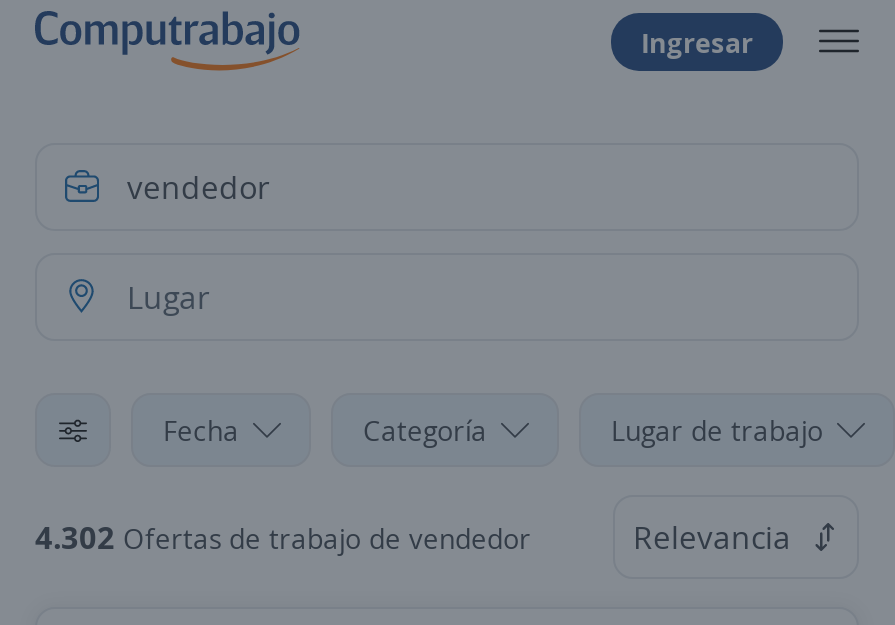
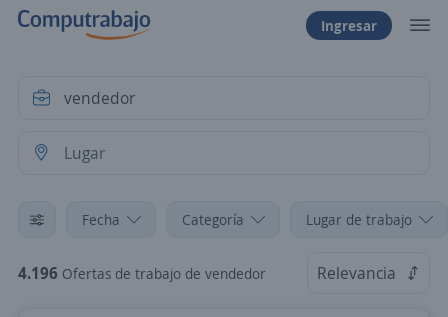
- 4.302 Ofertas de trabajo de vendedor
+ 4.196 Ofertas de trabajo de vendedor
